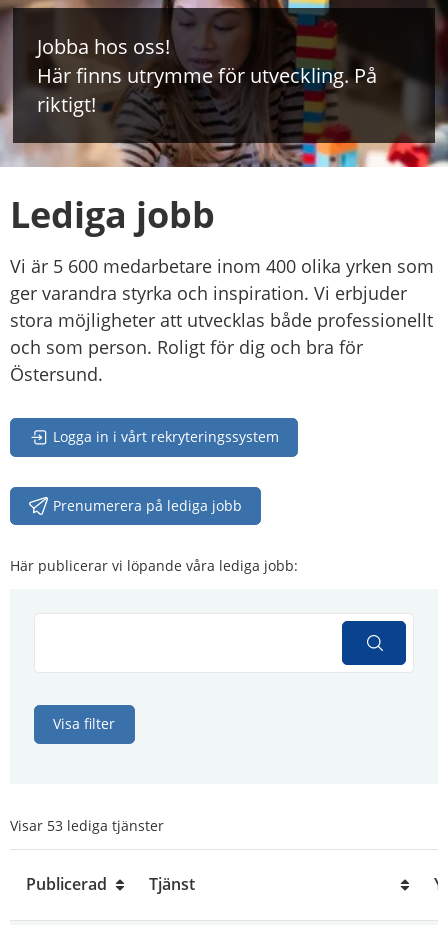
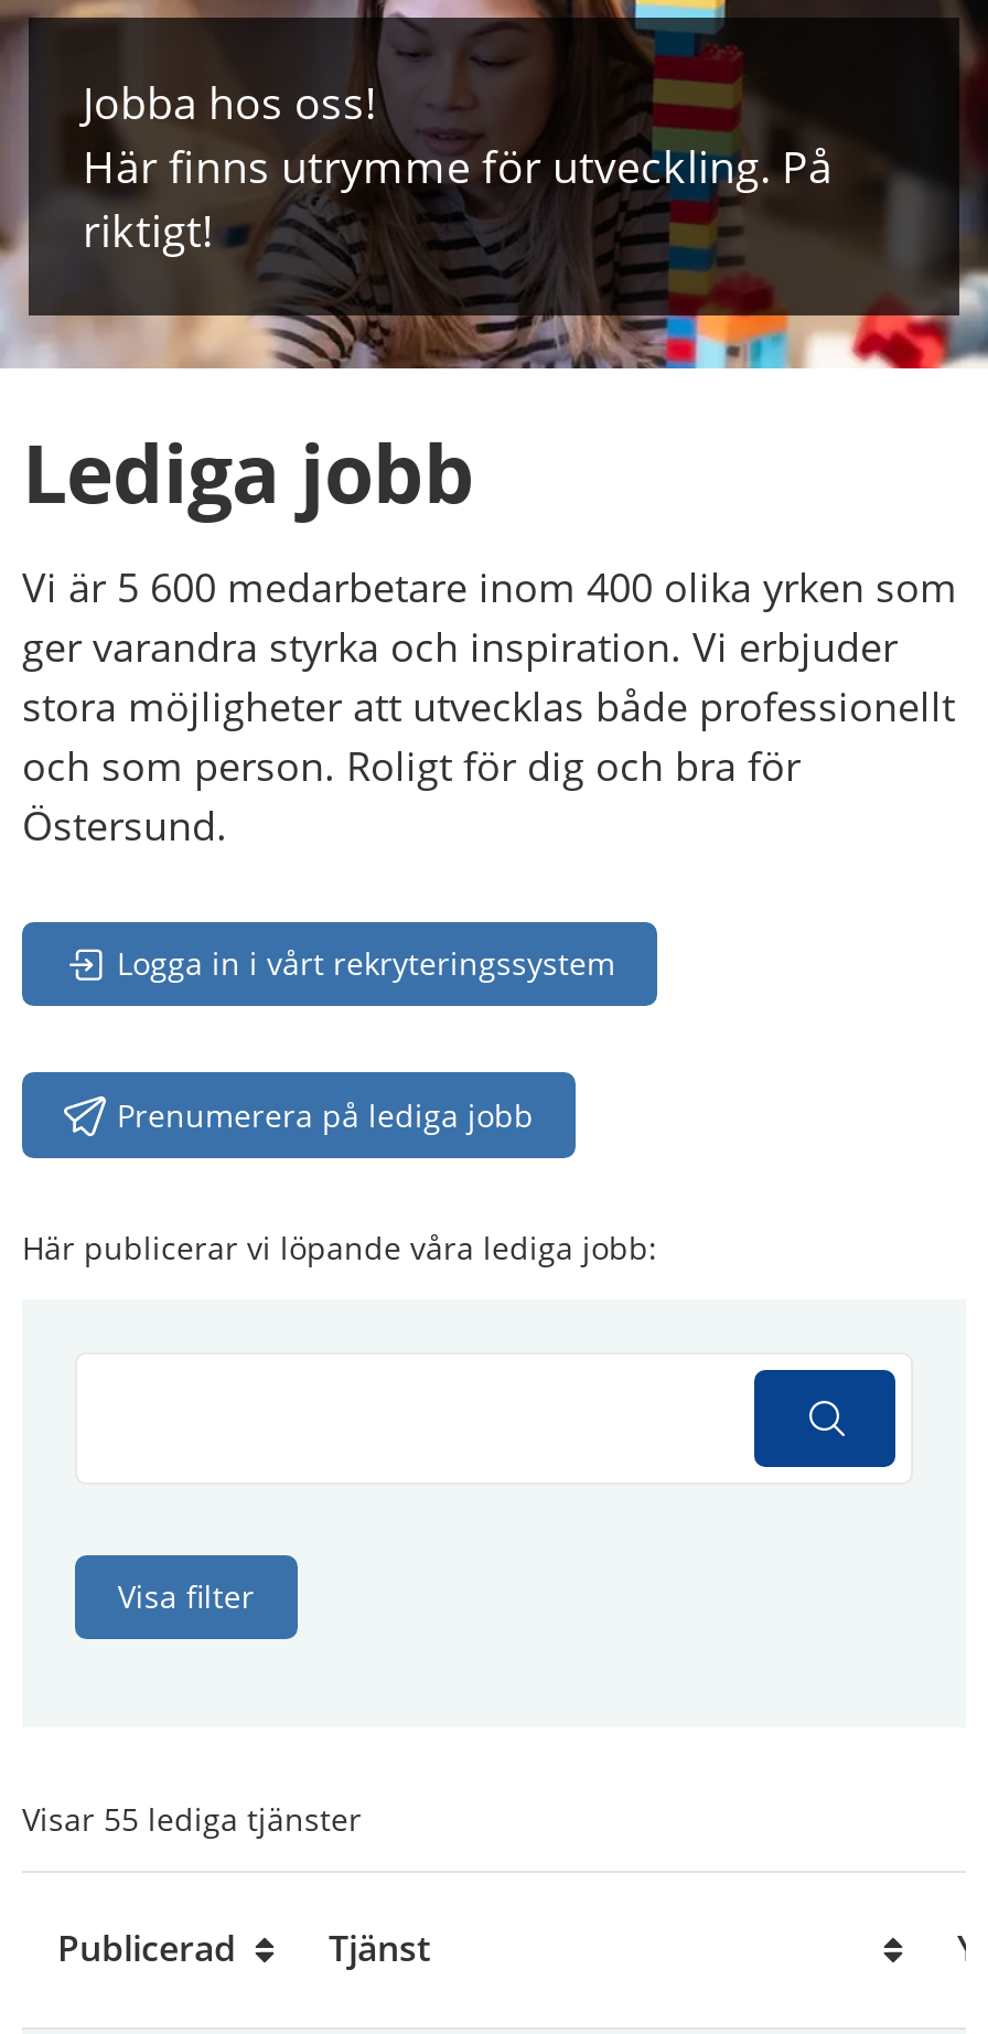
- Visar 53 lediga tjänster
+ Visar 55 lediga tjänster
